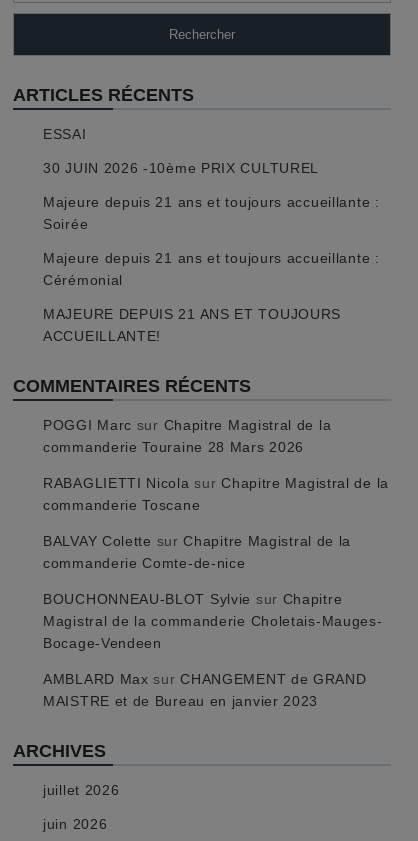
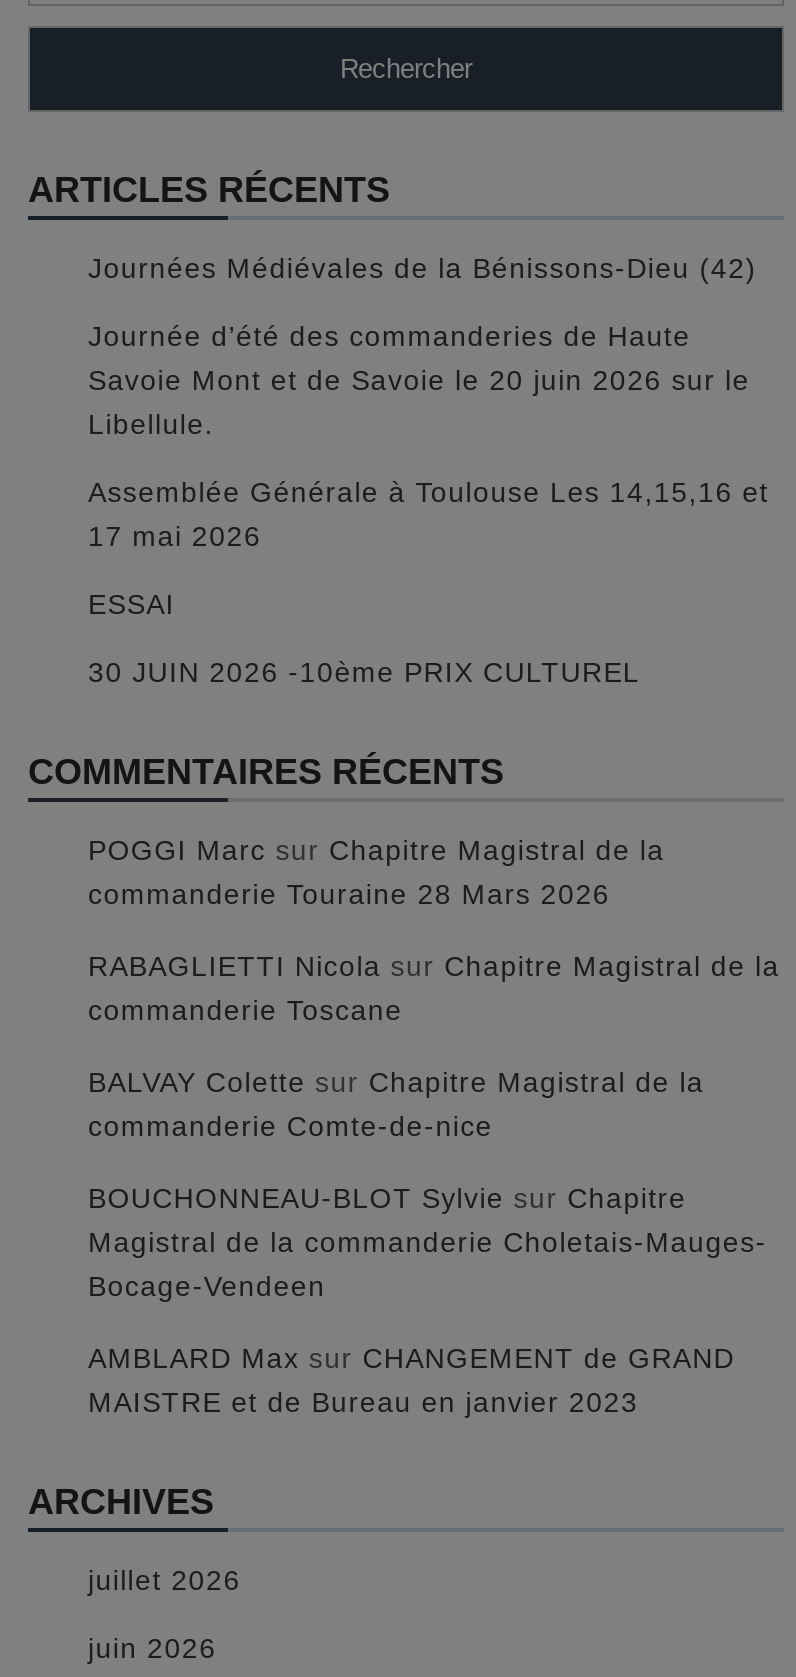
+ Journées Médiévales de la Bénissons-Dieu (42)
+ Journée d’été des commanderies de Haute
+ Savoie Mont et de Savoie le 20 juin 2026 sur le
+ Libellule.
+ Assemblée Générale à Toulouse Les 14,15,16 et
+ 17 mai 2026

moved down: ESSAI | 30 JUIN 2026 -10ème PRIX CULTUREL

- Majeure depuis 21 ans et toujours accueillante :
- Soirée
- Majeure depuis 21 ans et toujours accueillante :
- Cérémonial
- MAJEURE DEPUIS 21 ANS ET TOUJOURS
- ACCUEILLANTE!
